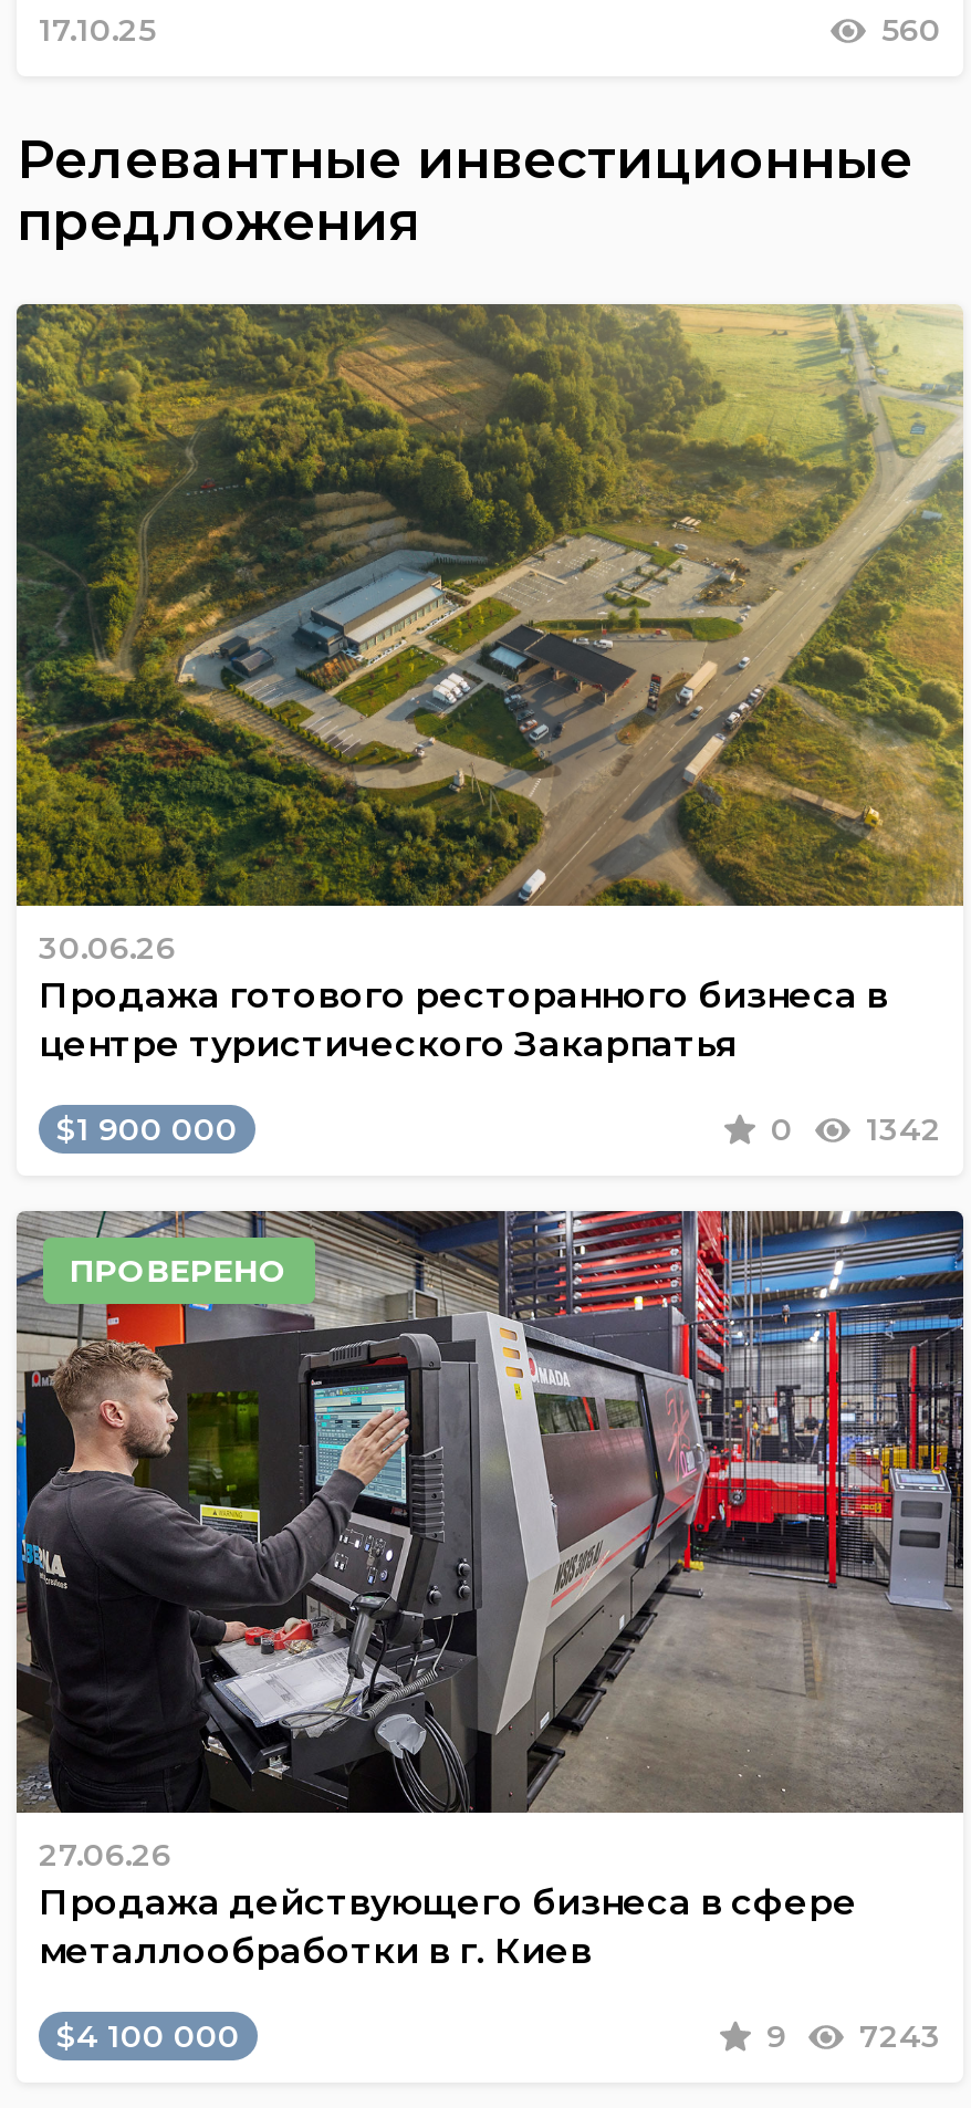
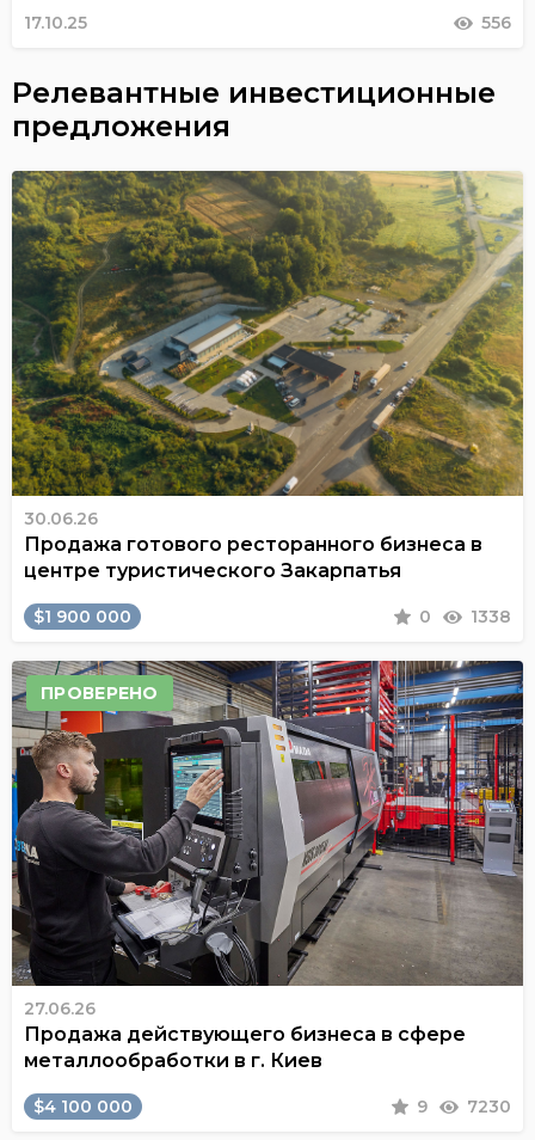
- 560
+ 556

- 1342
+ 1338

- 9 7243
+ 9 7230
